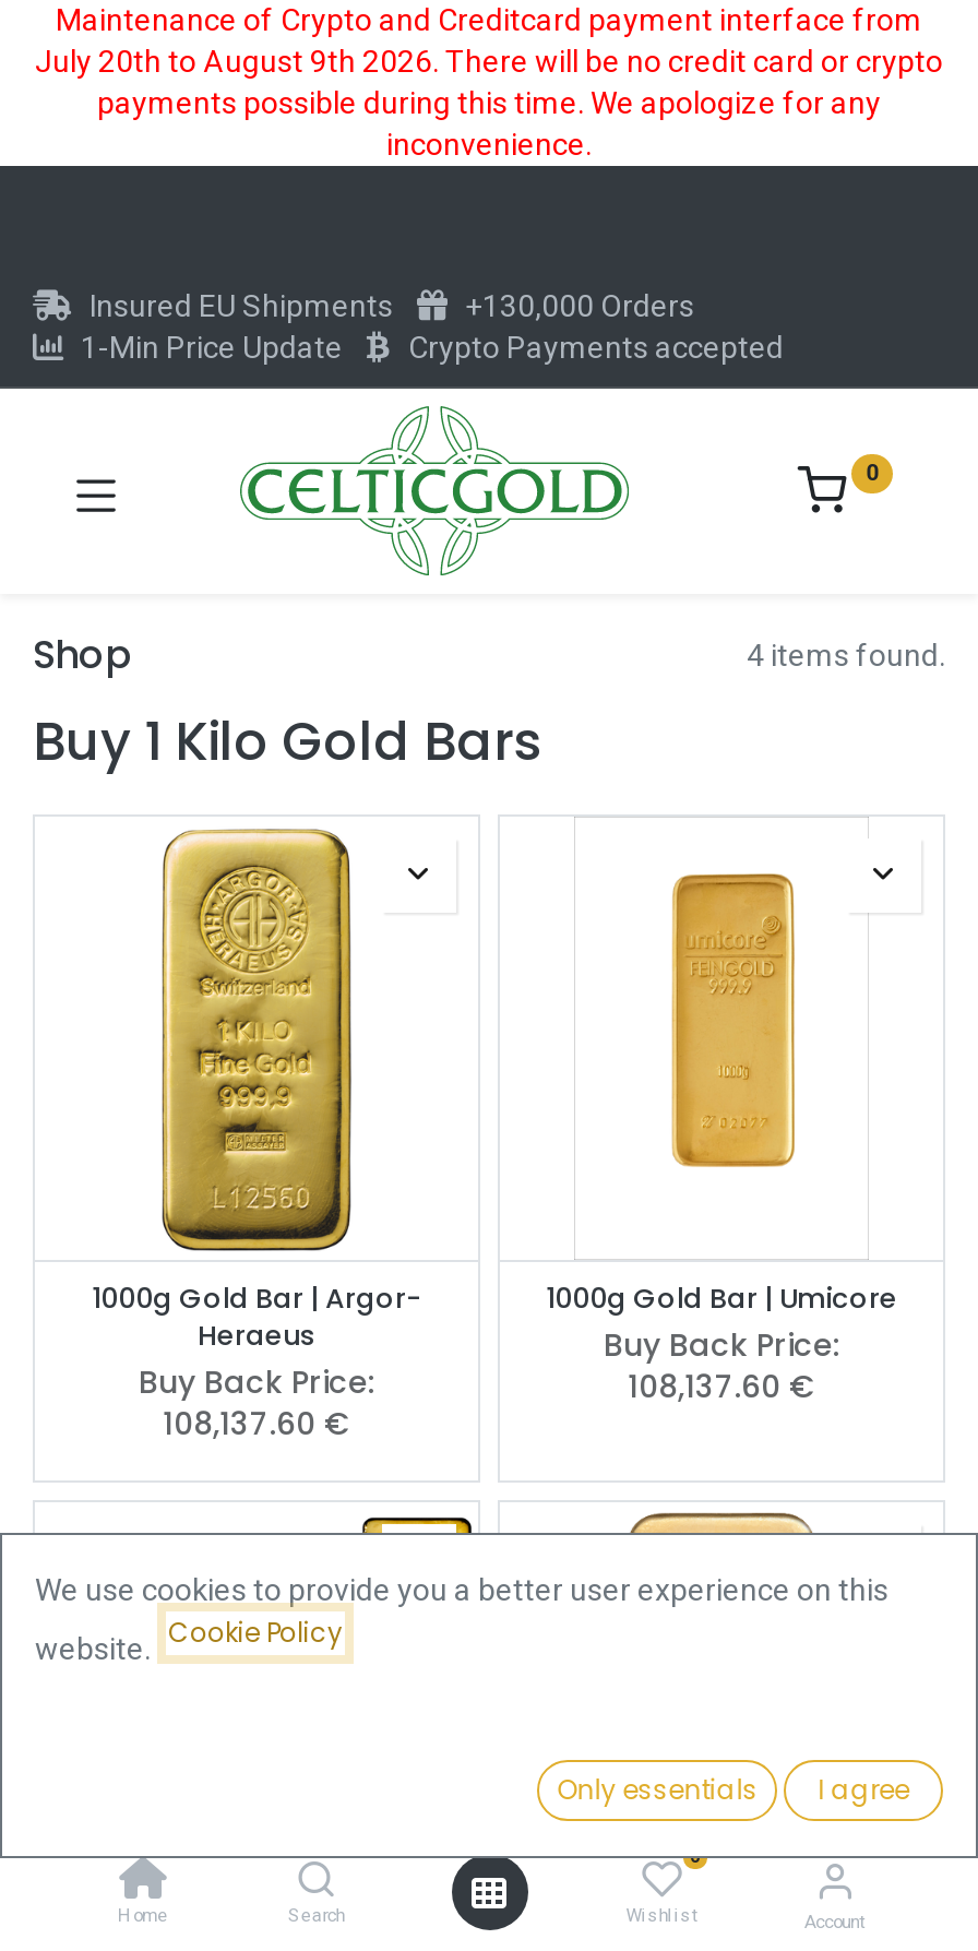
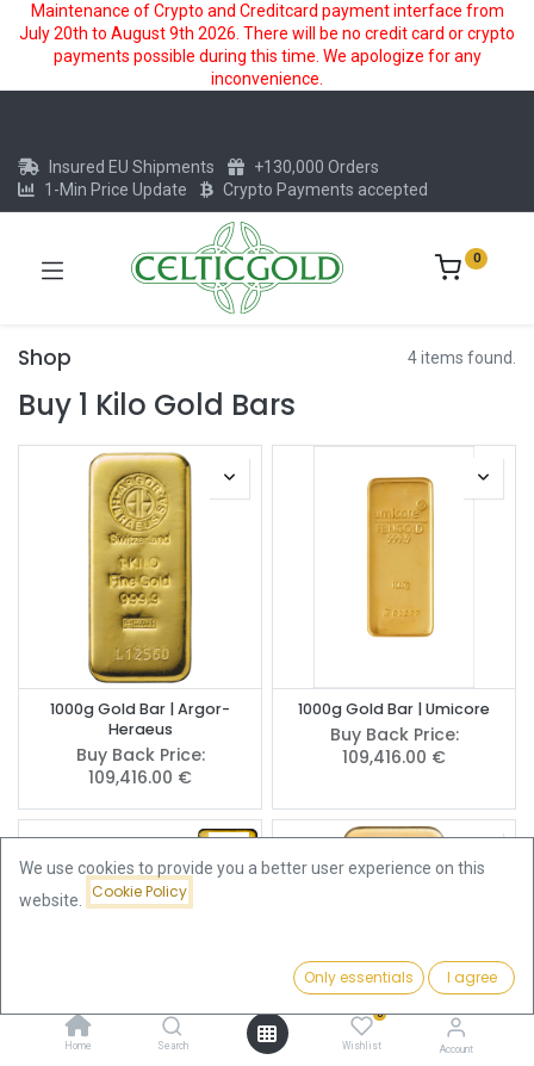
- 108,137.60 €
+ 109,416.00 €

- 108,137.60 €
+ 109,416.00 €
